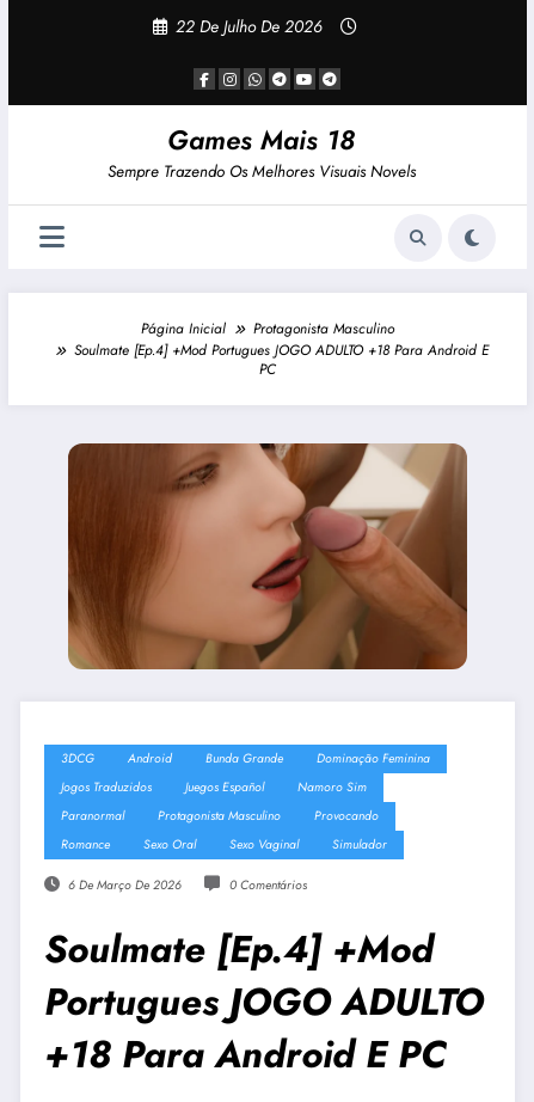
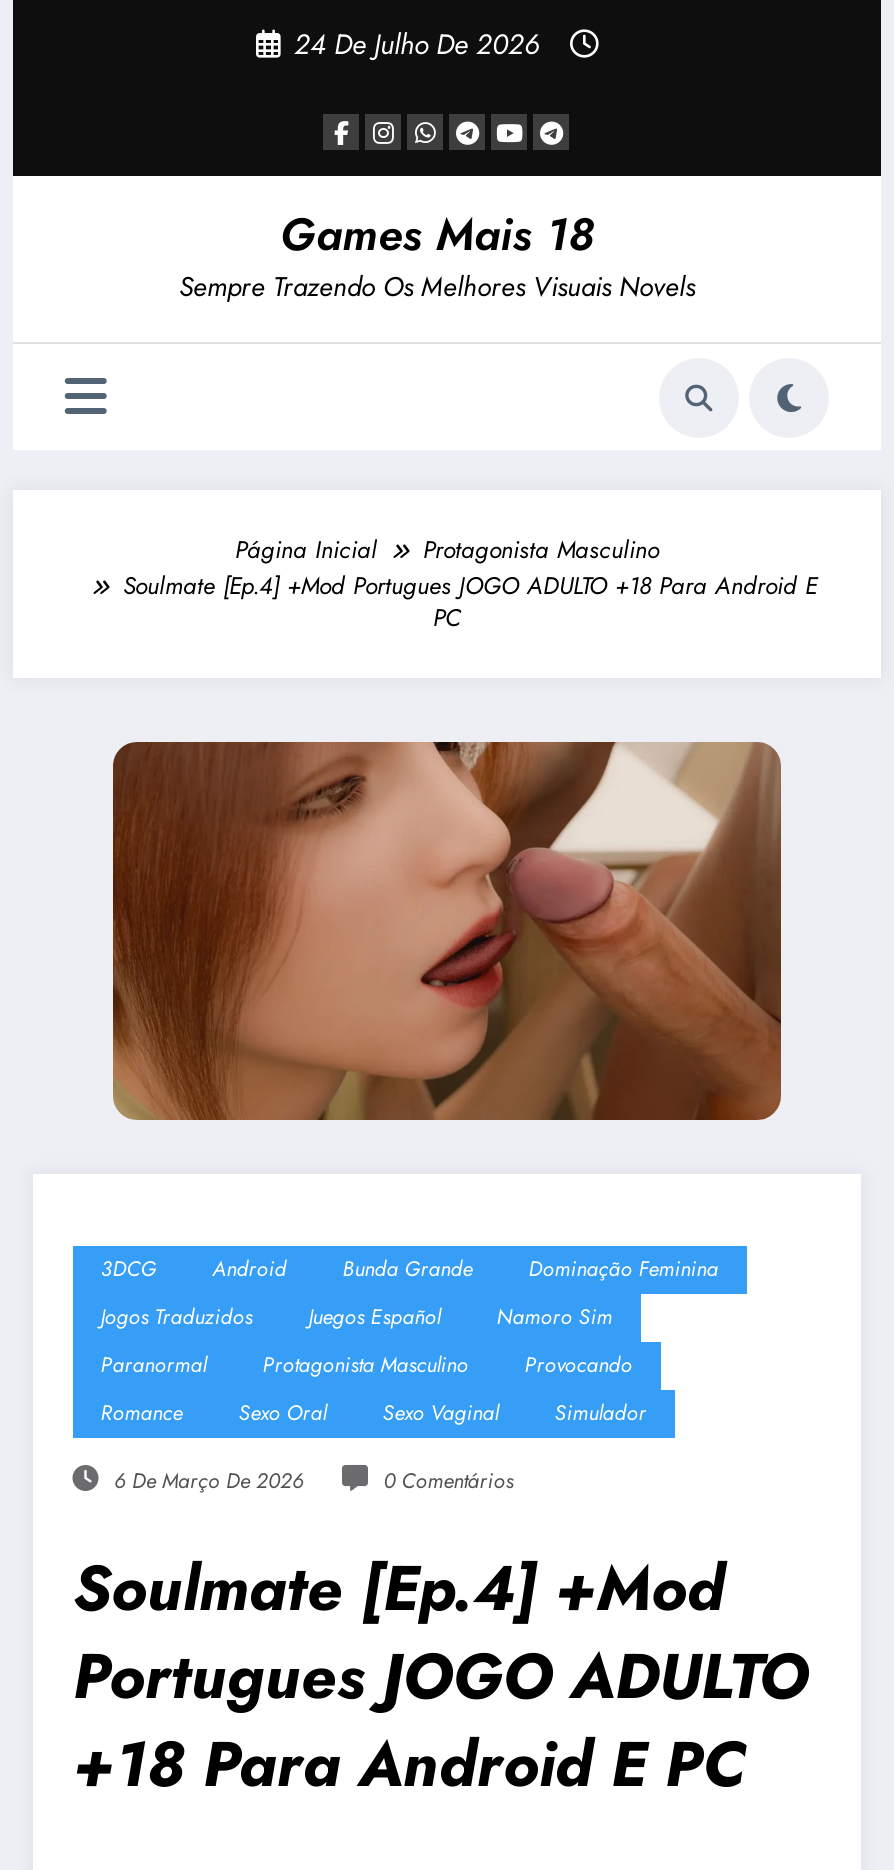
- 22 De Julho De 2026
+ 24 De Julho De 2026
